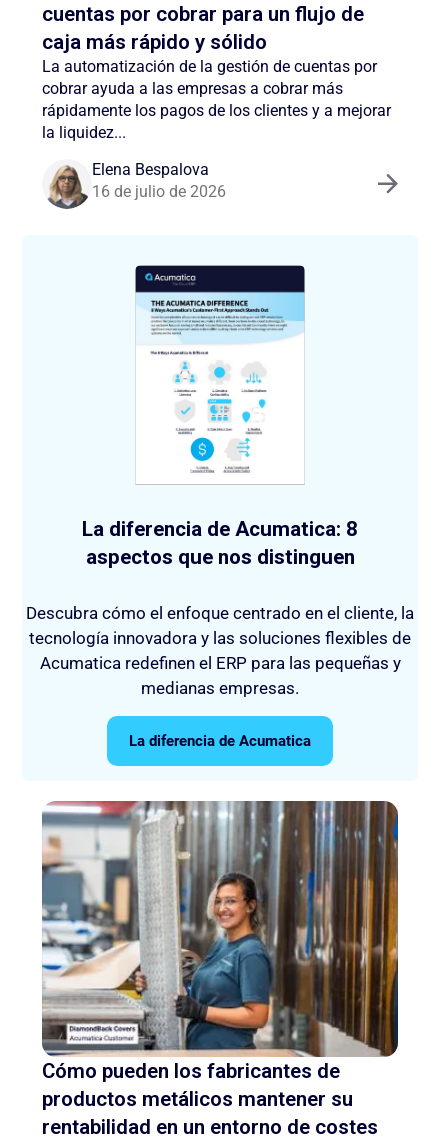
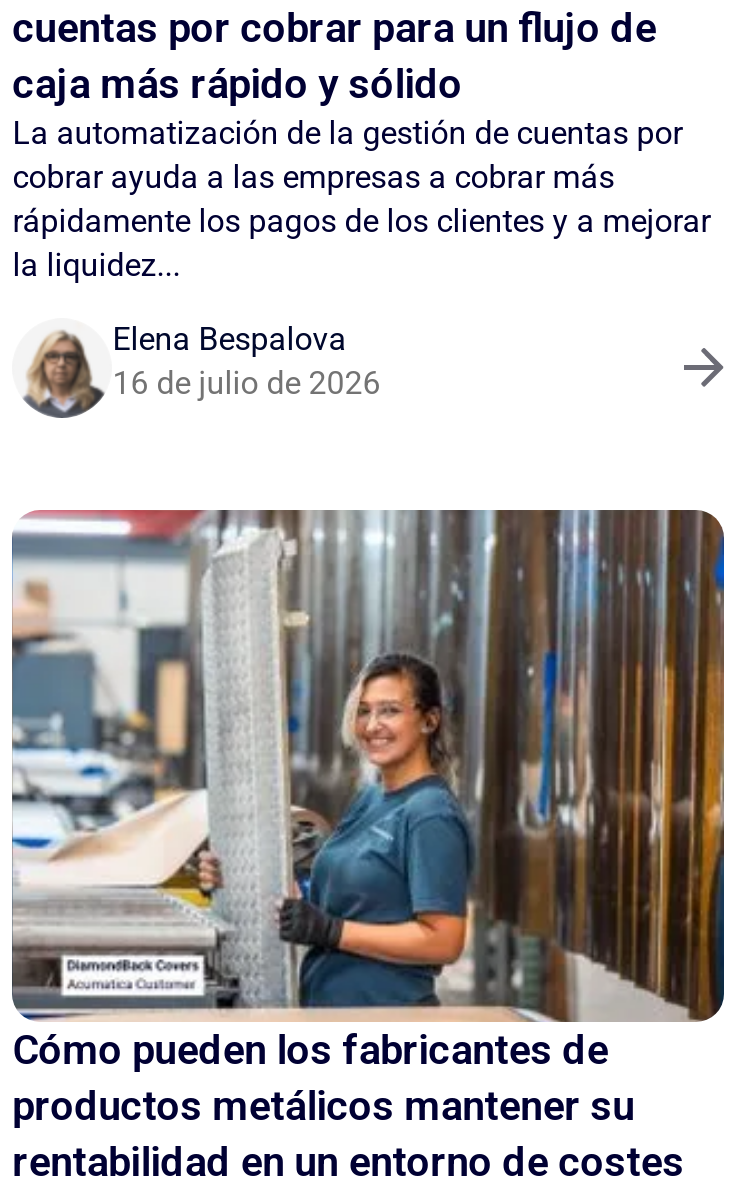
- [image]

- La diferencia de Acumatica: 8
- aspectos que nos distinguen
- Descubra cómo el enfoque centrado en el cliente, la
- tecnología innovadora y las soluciones flexibles de
- Acumatica redefinen el ERP para las pequeñas y
- medianas empresas.
- La diferencia de Acumatica
